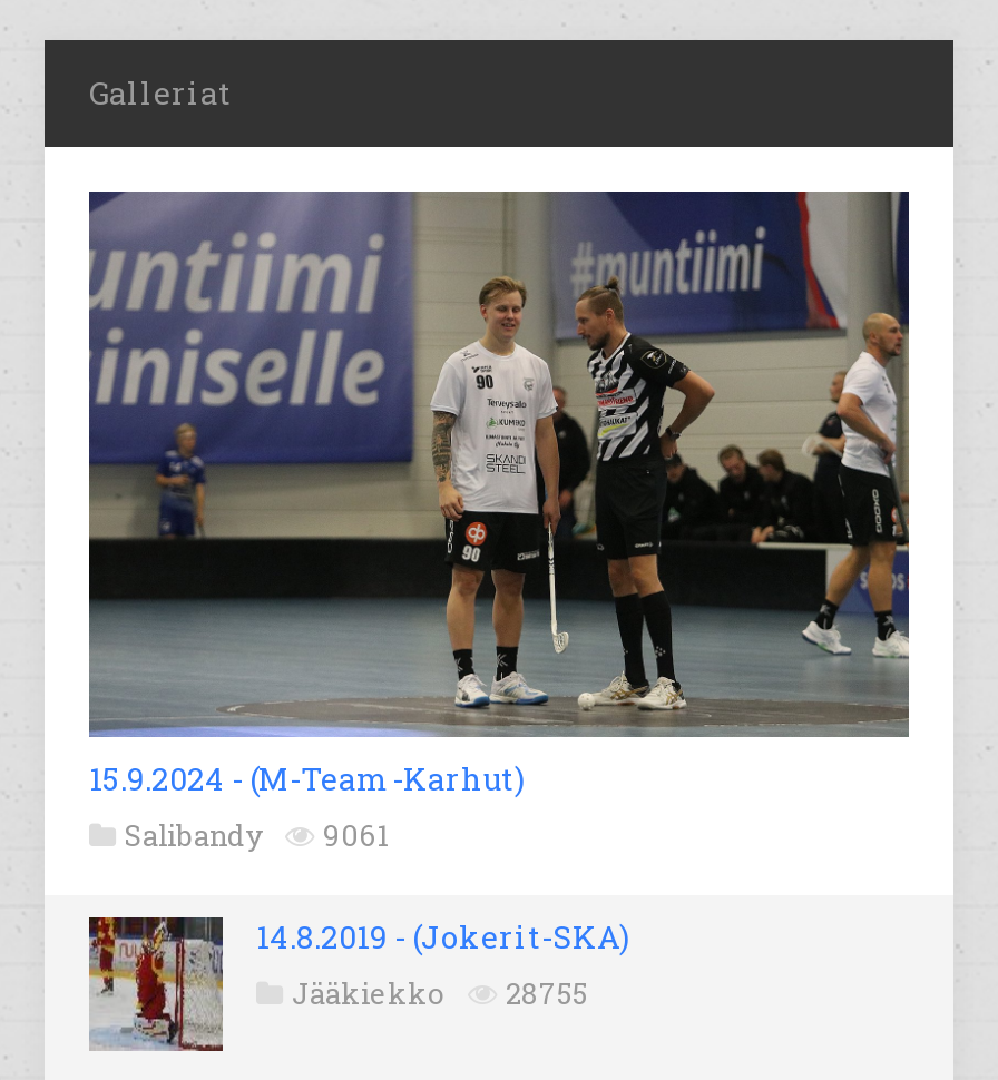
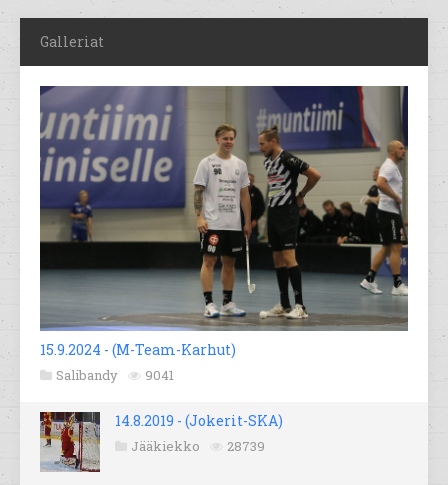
- Salibandy 9061
+ Salibandy 9041

- Jääkiekko 28755
+ Jääkiekko 28739
